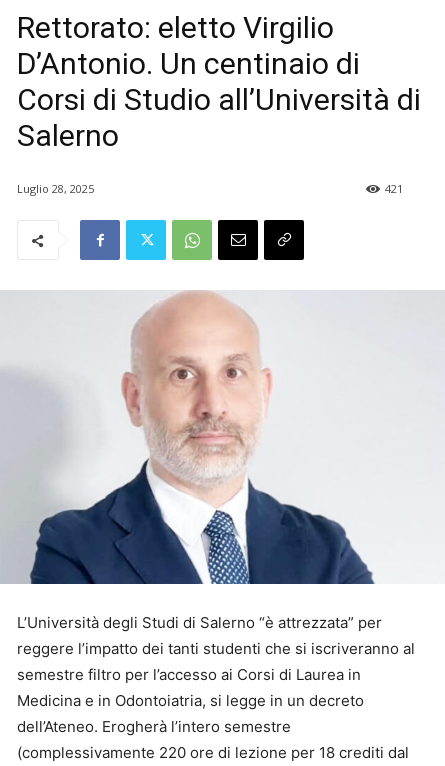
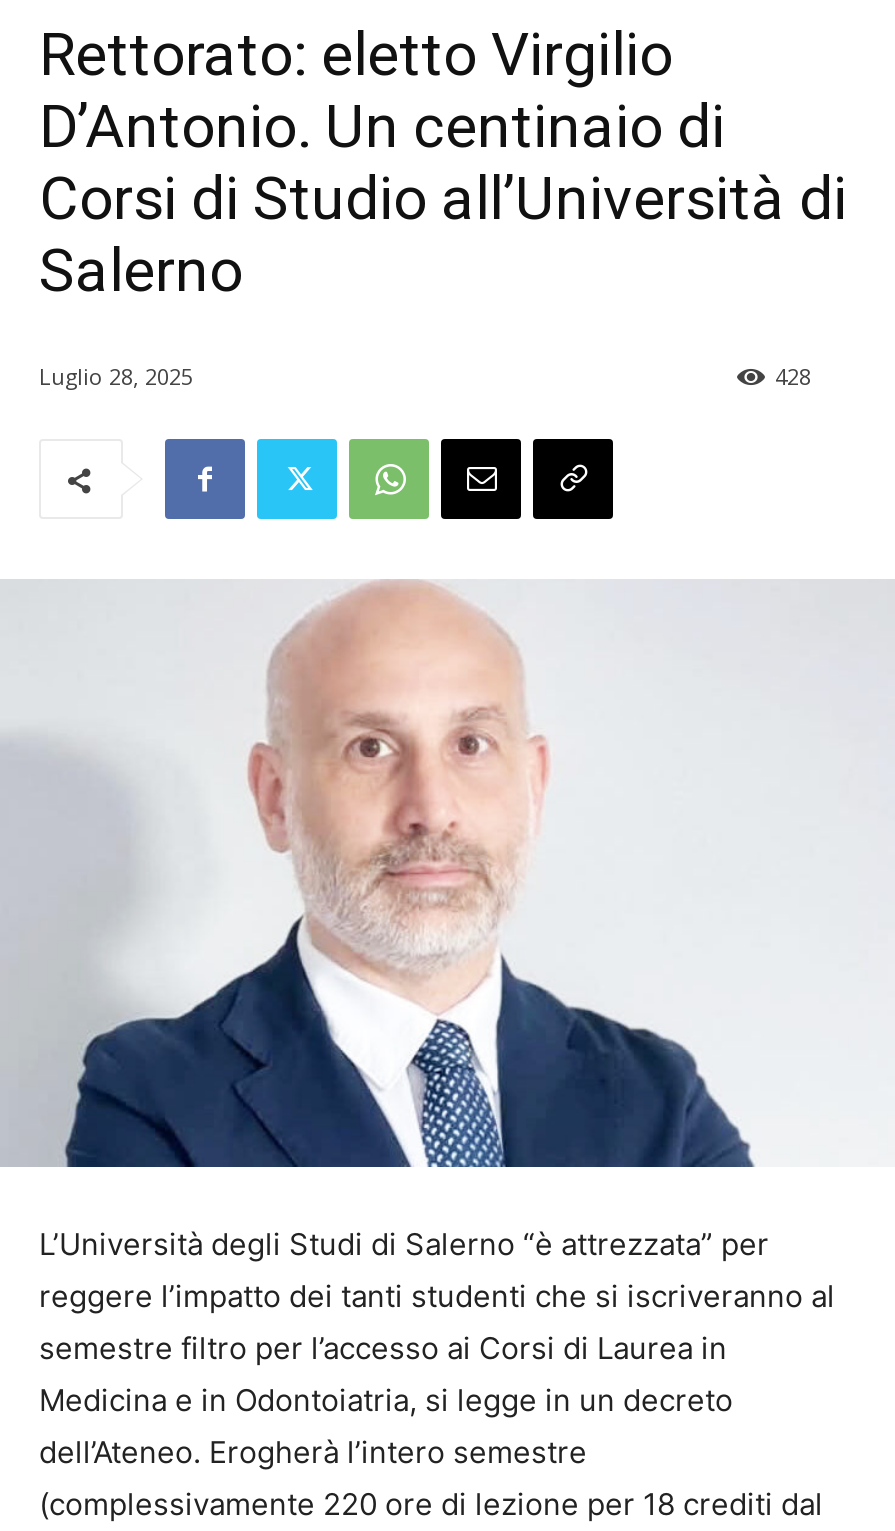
- 421
+ 428
